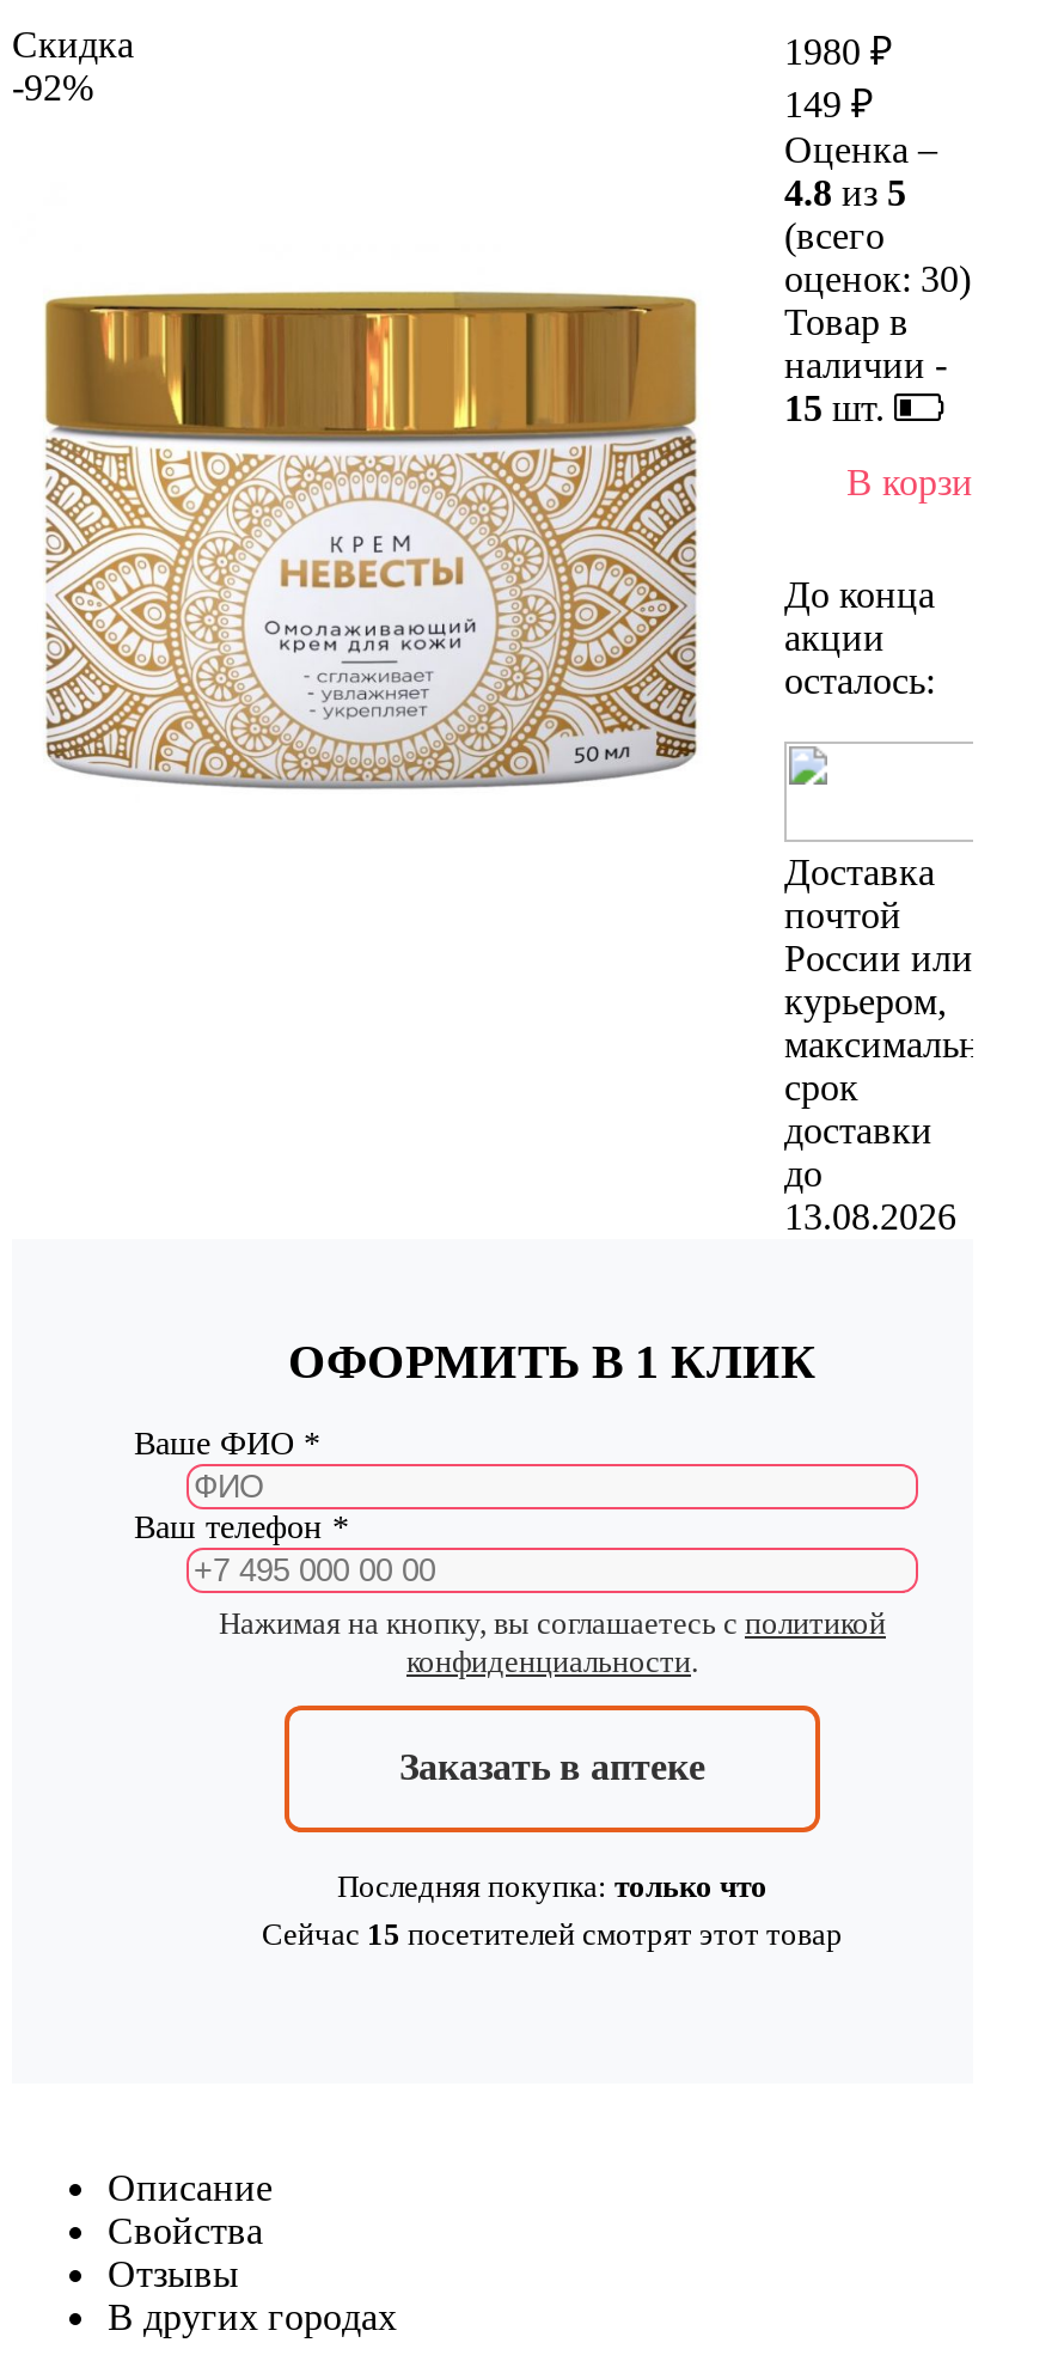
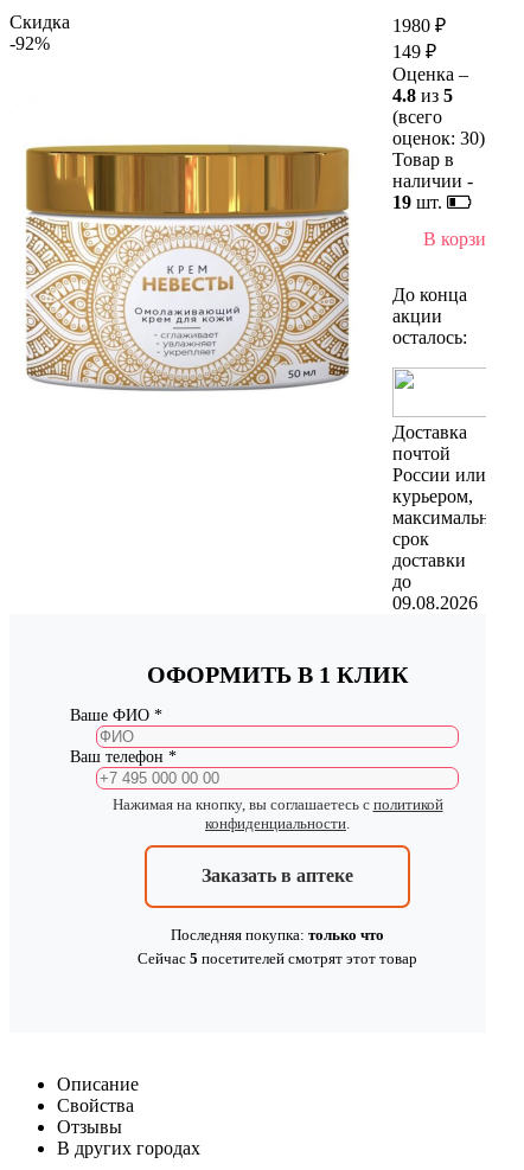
- 15 шт.
+ 19 шт.

- 13.08.2026
+ 09.08.2026

- Сейчас 15 посетителей смотрят этот товар
+ Сейчас 5 посетителей смотрят этот товар
